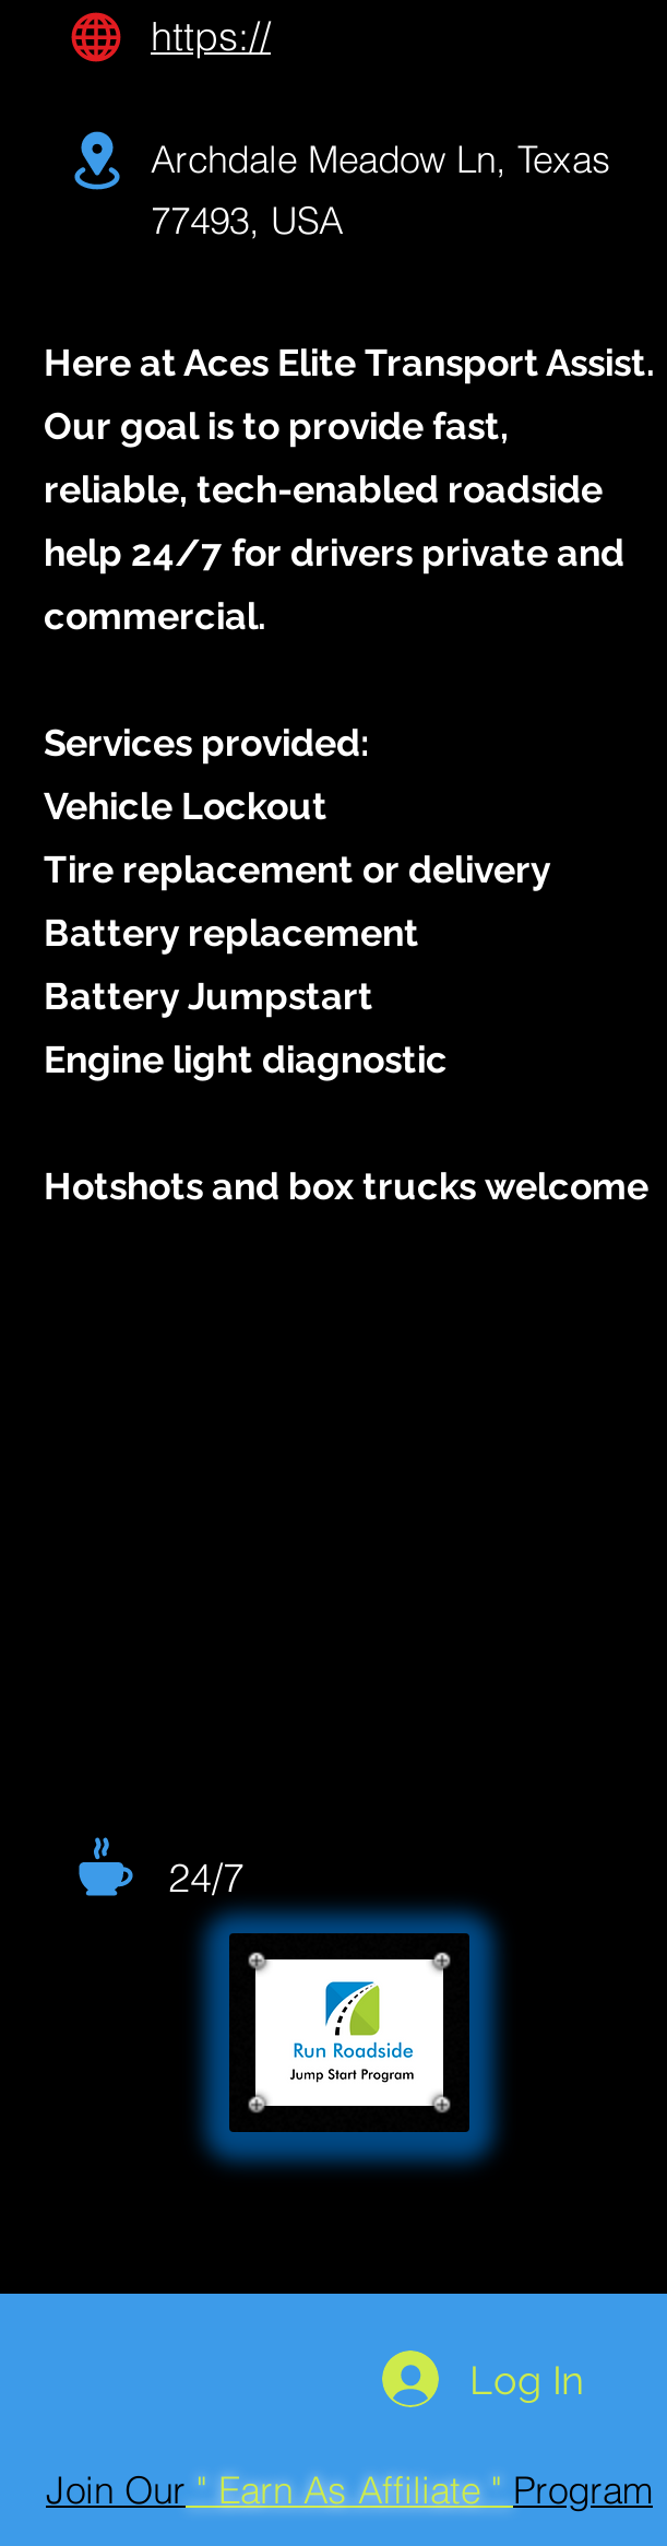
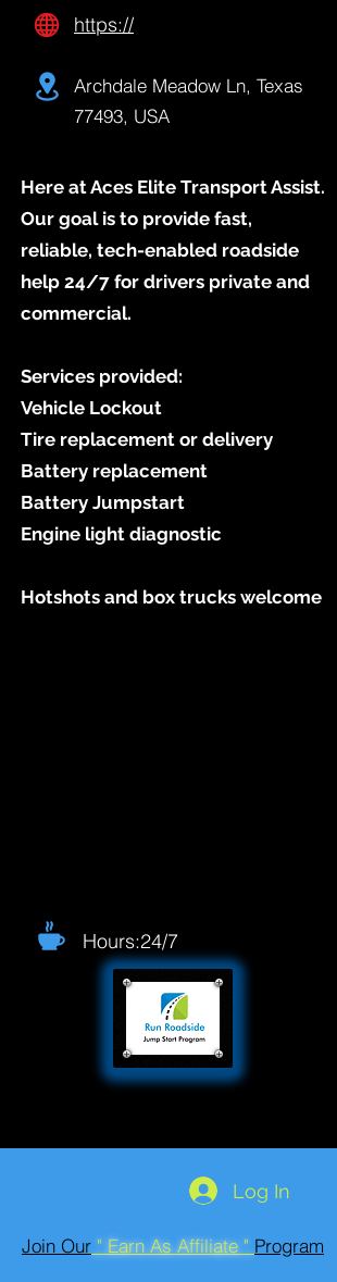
- 24/7
+ Hours:24/7
